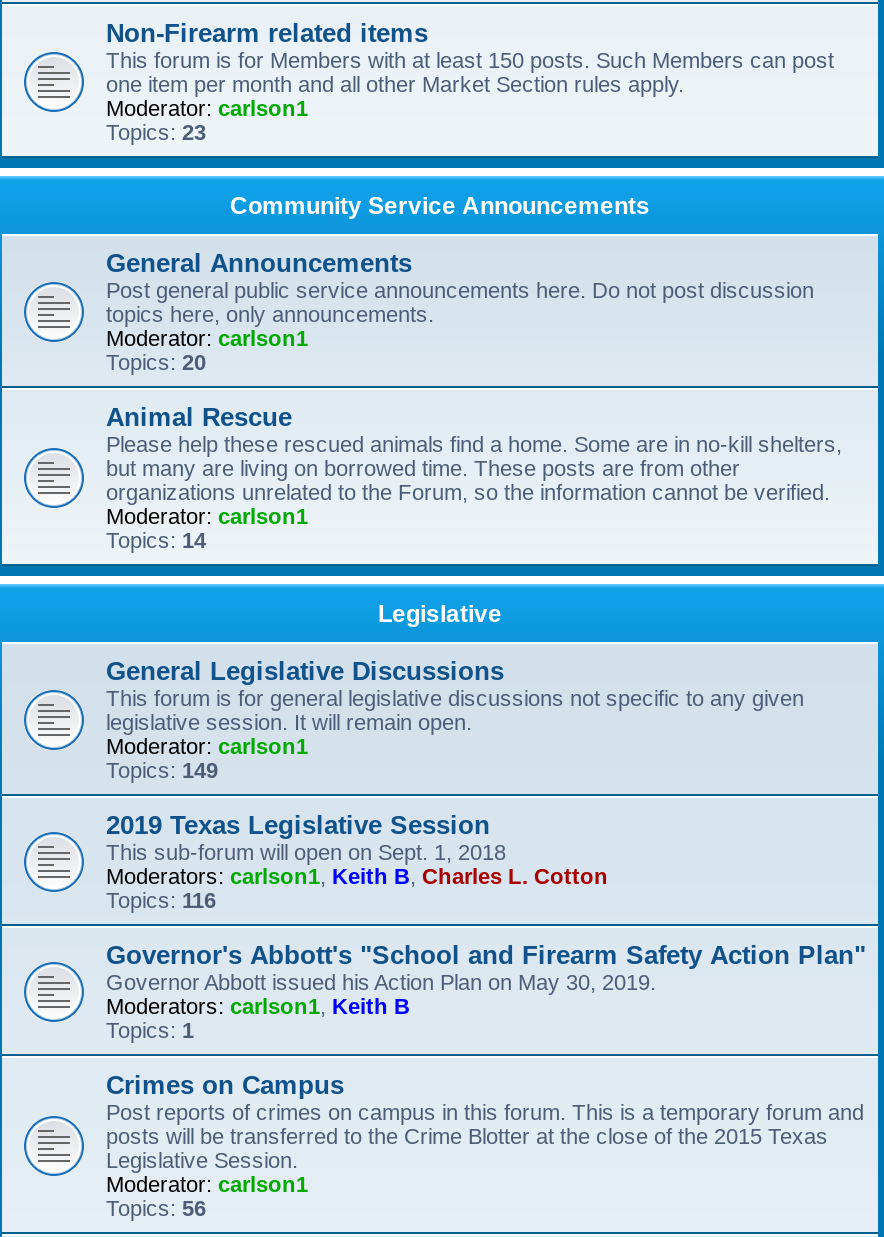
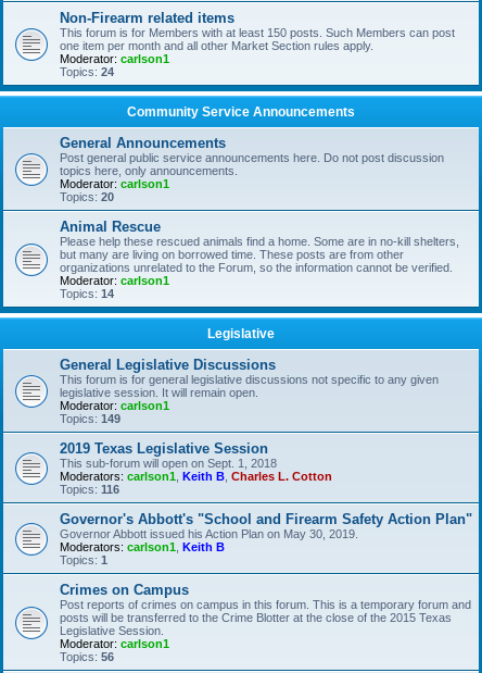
- Topics: 23
+ Topics: 24
